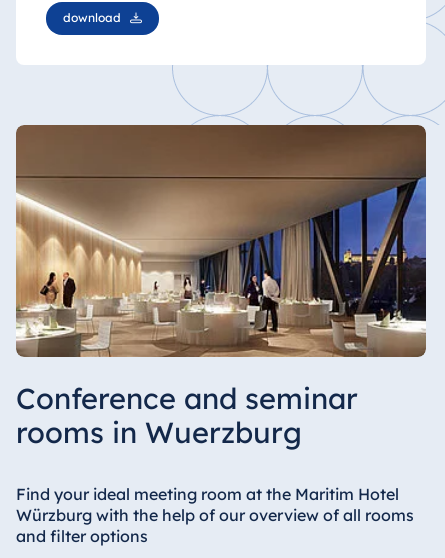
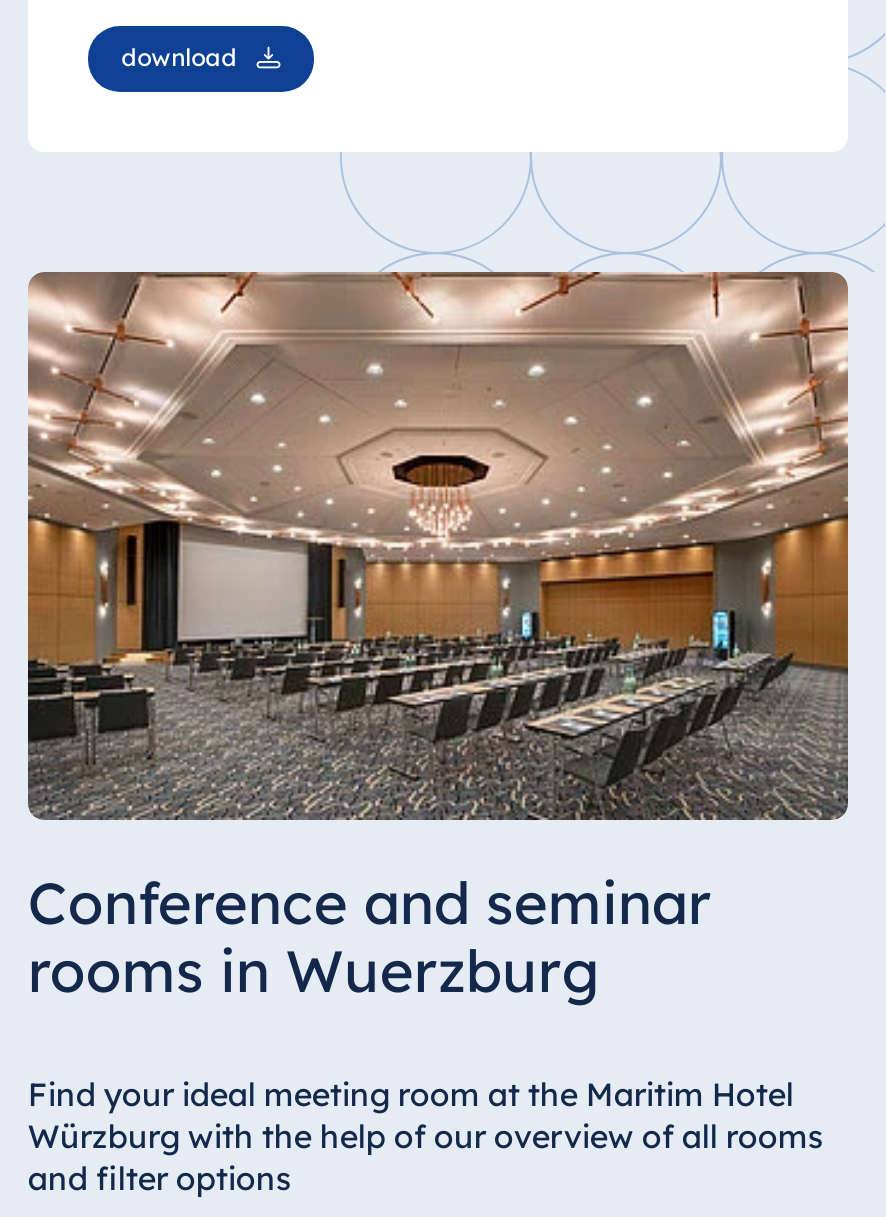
- [image]
+ [image]
